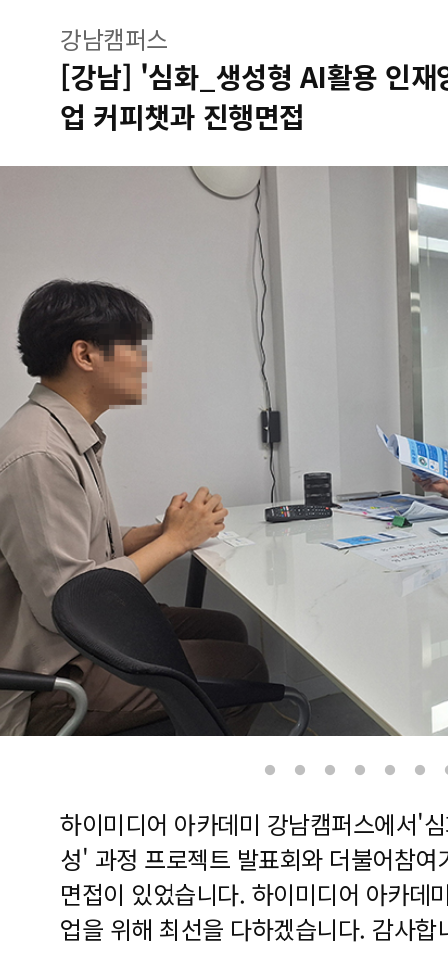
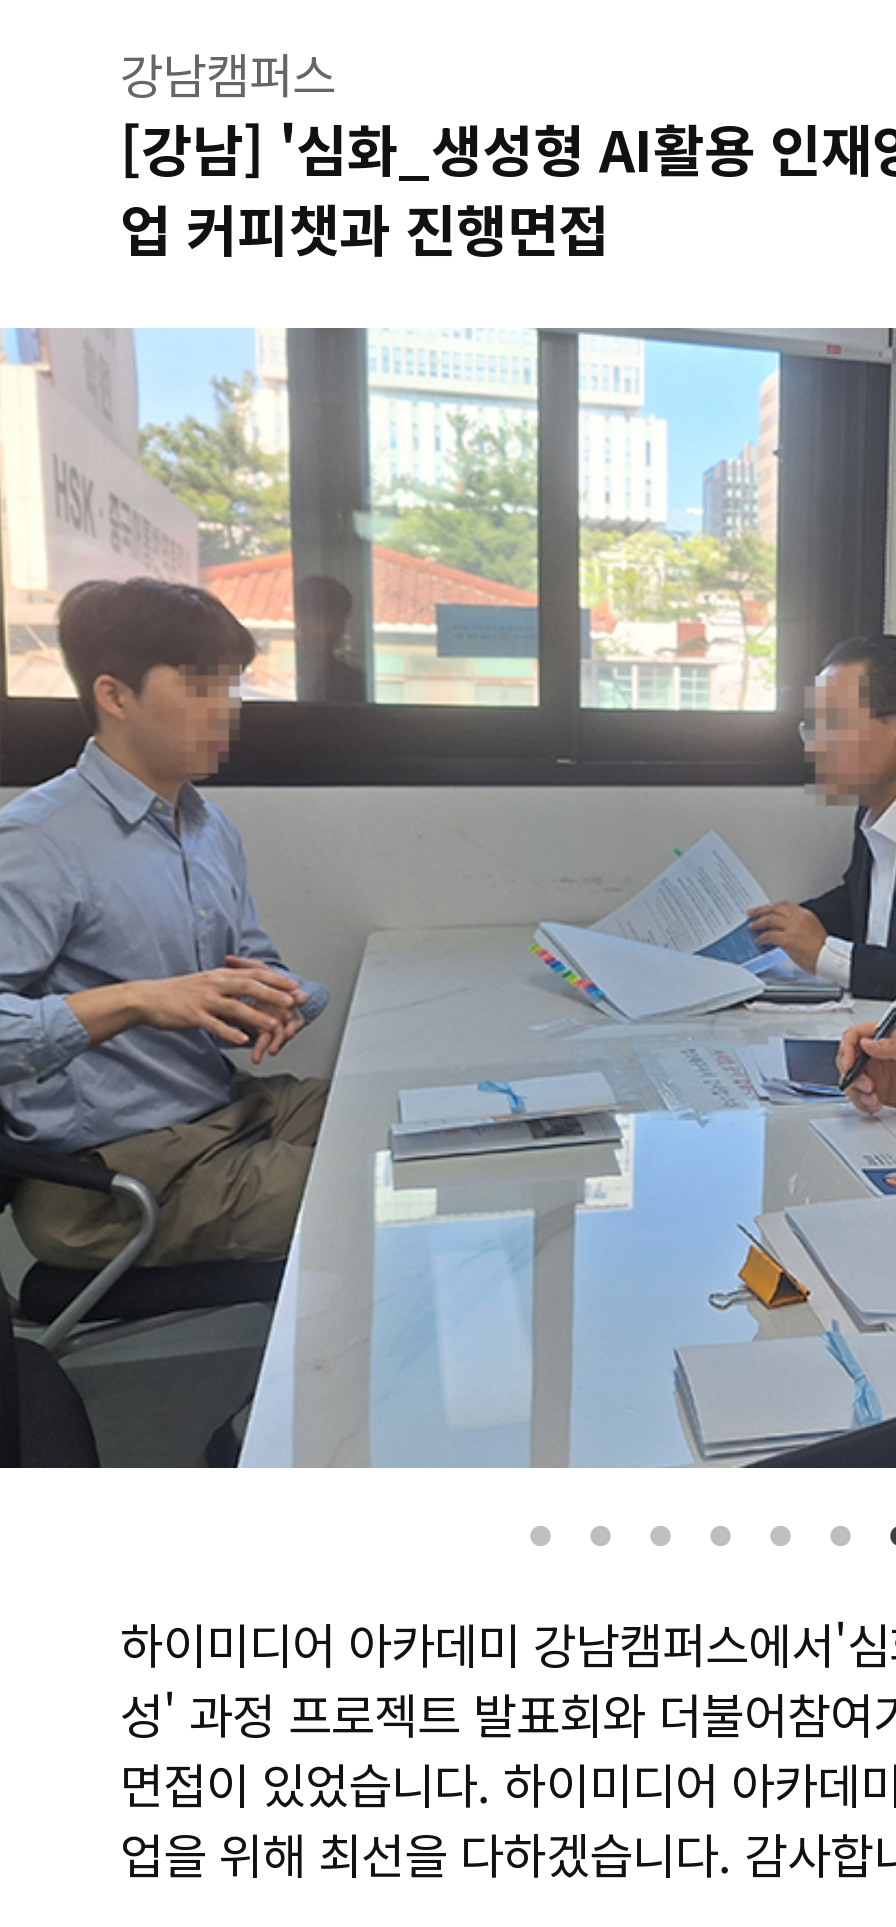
- [image]
+ [image]
